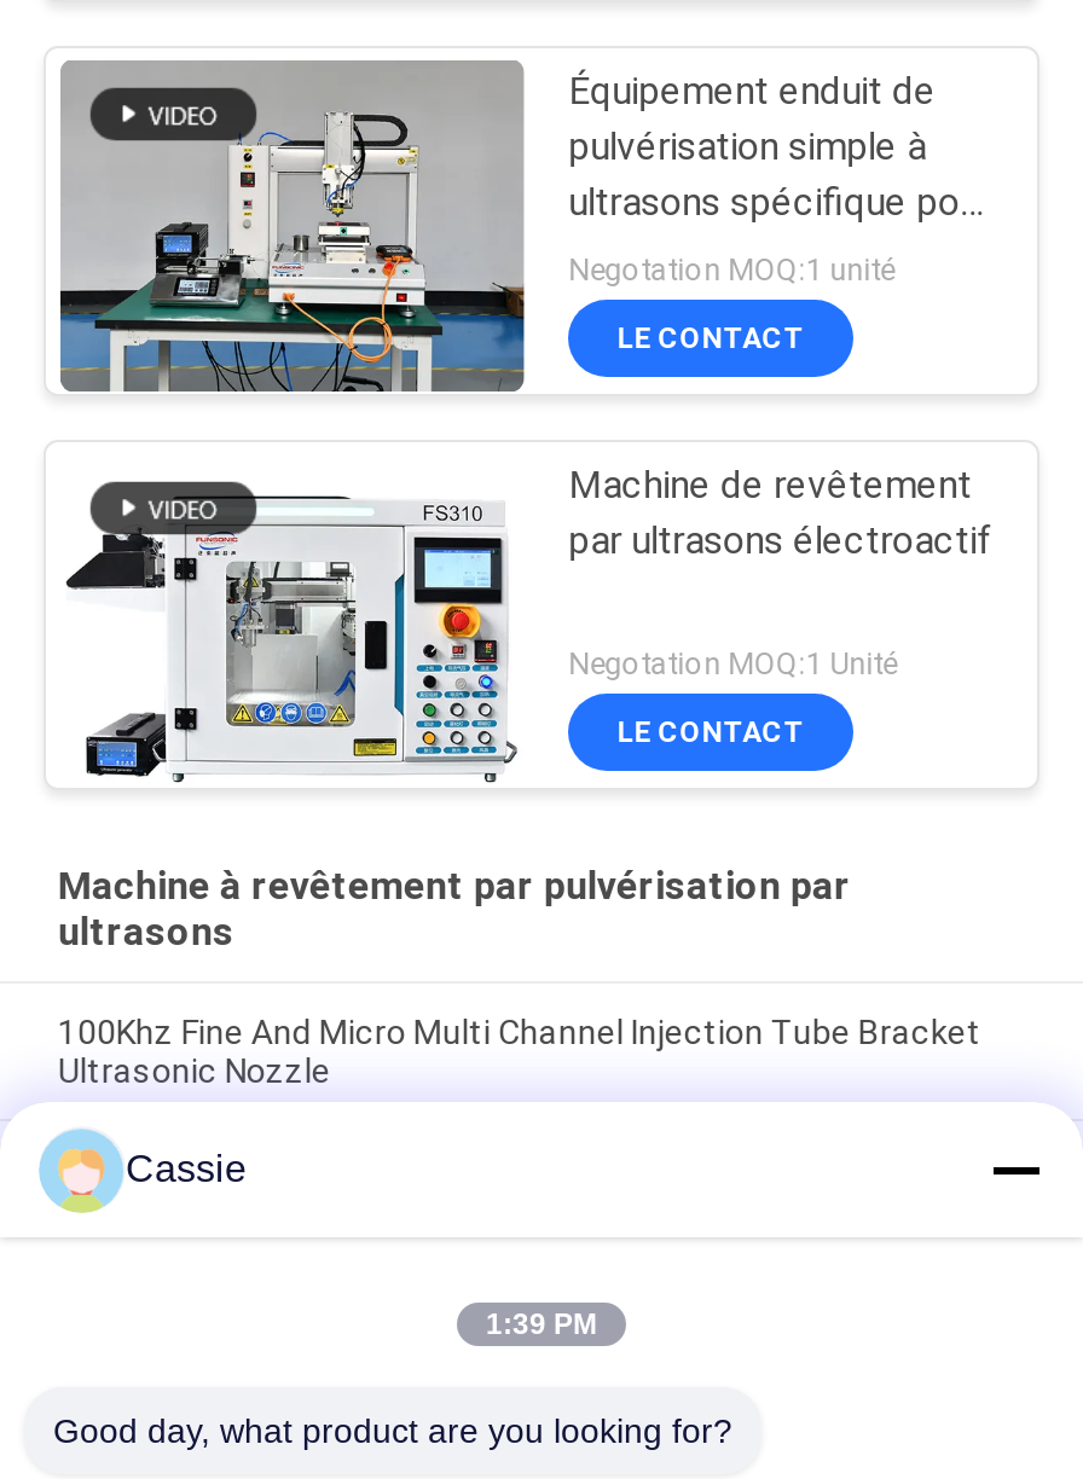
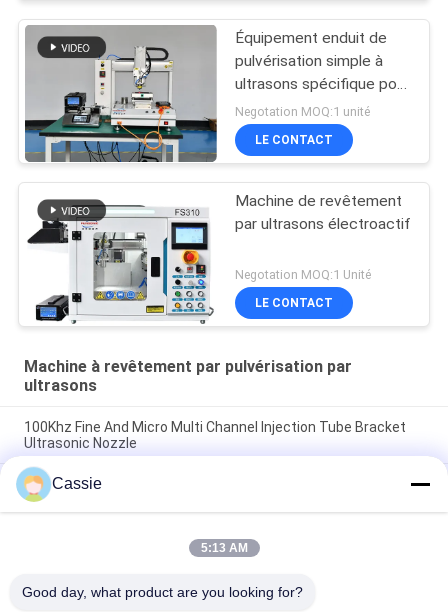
- 1:39 PM
+ 5:13 AM
